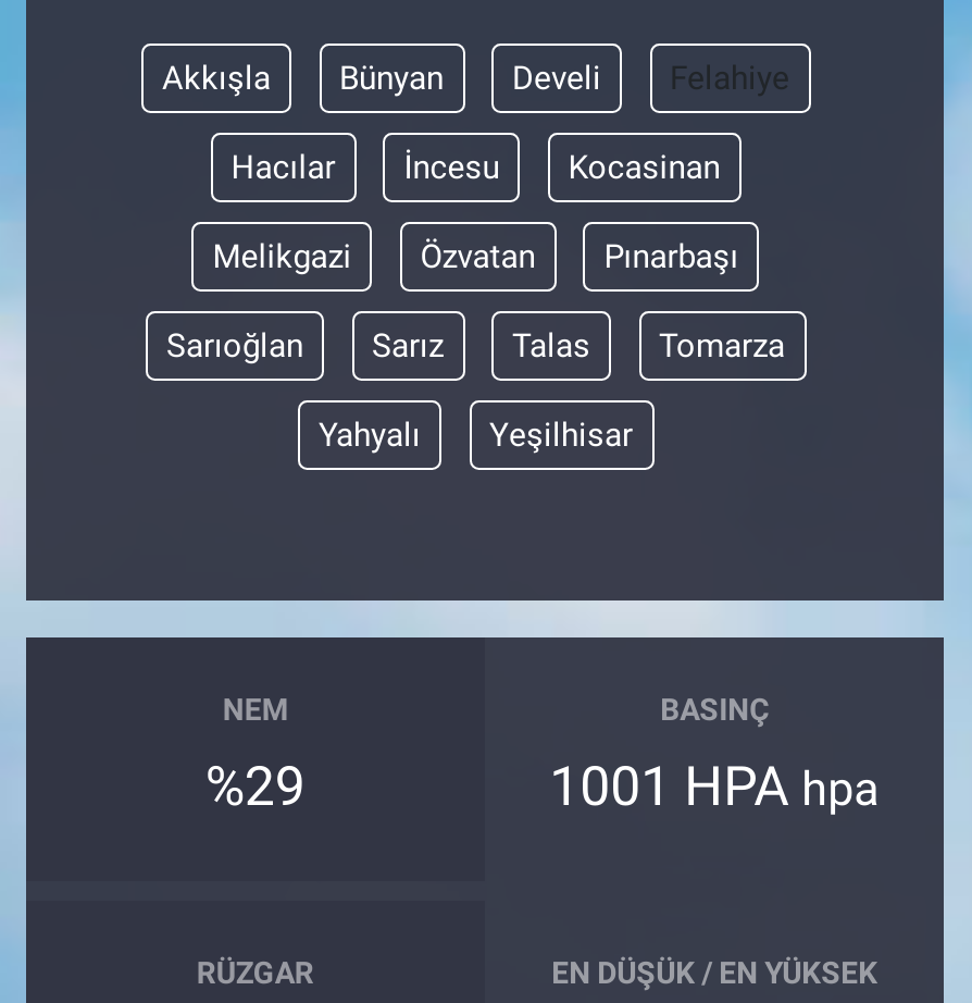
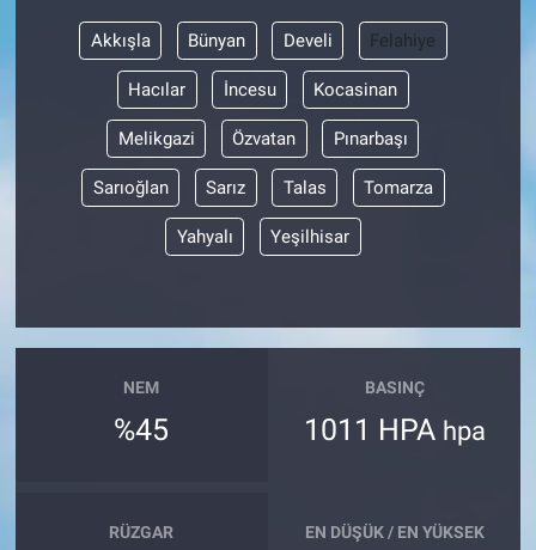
- %29
+ %45

- 1001 HPA hpa
+ 1011 HPA hpa
